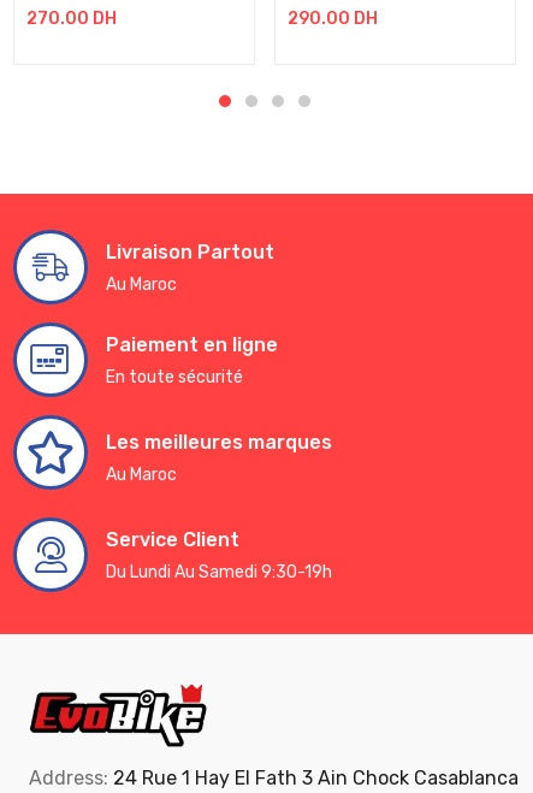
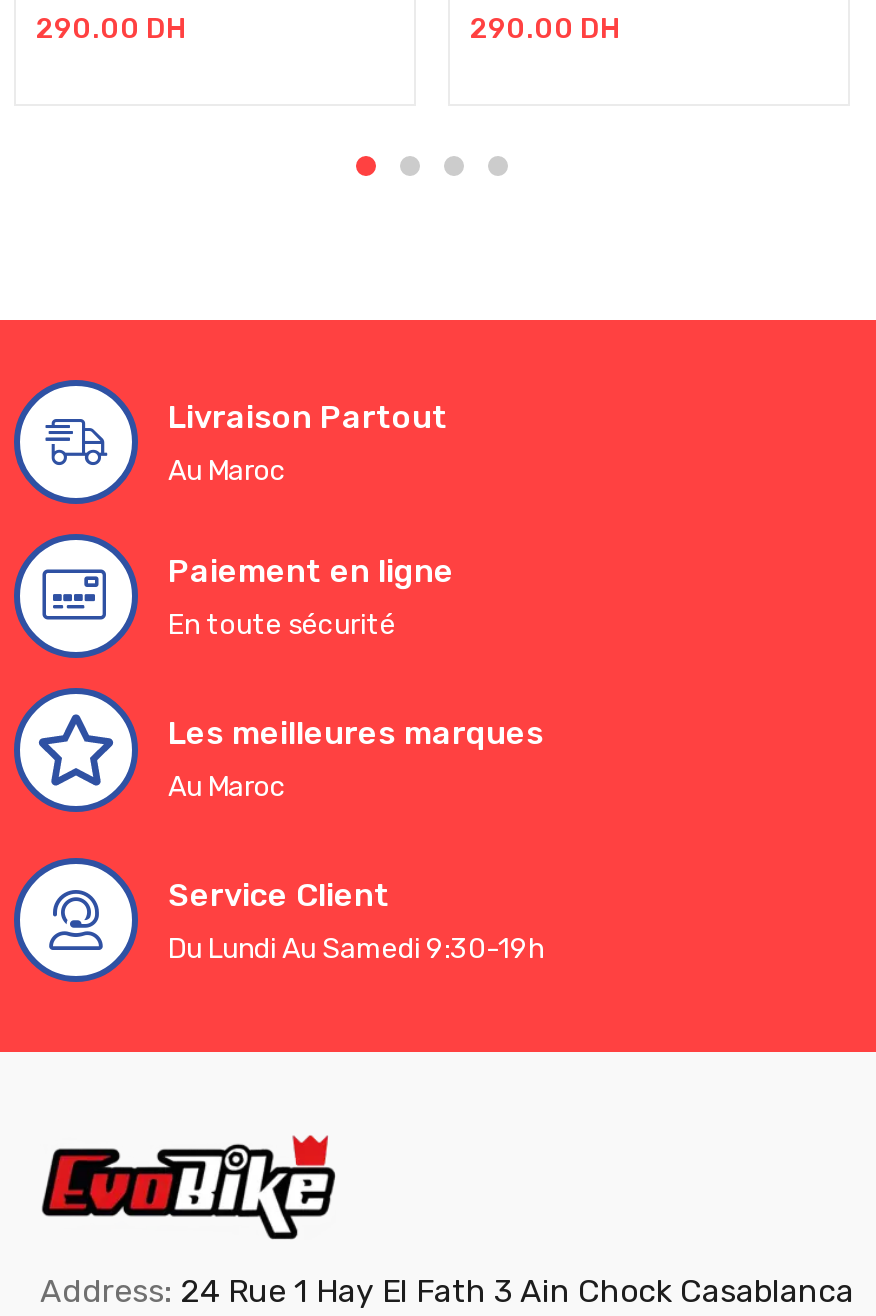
- 270.00 DH
+ 290.00 DH
